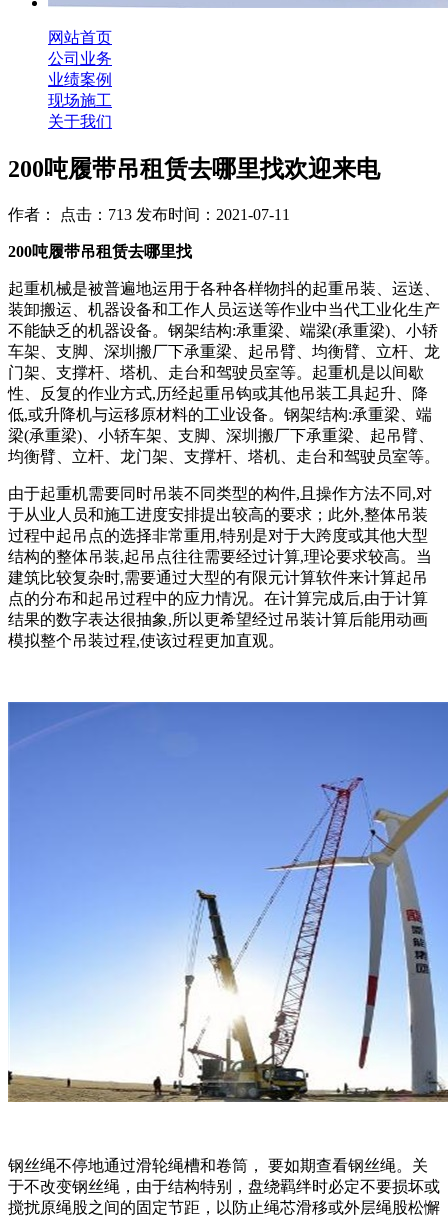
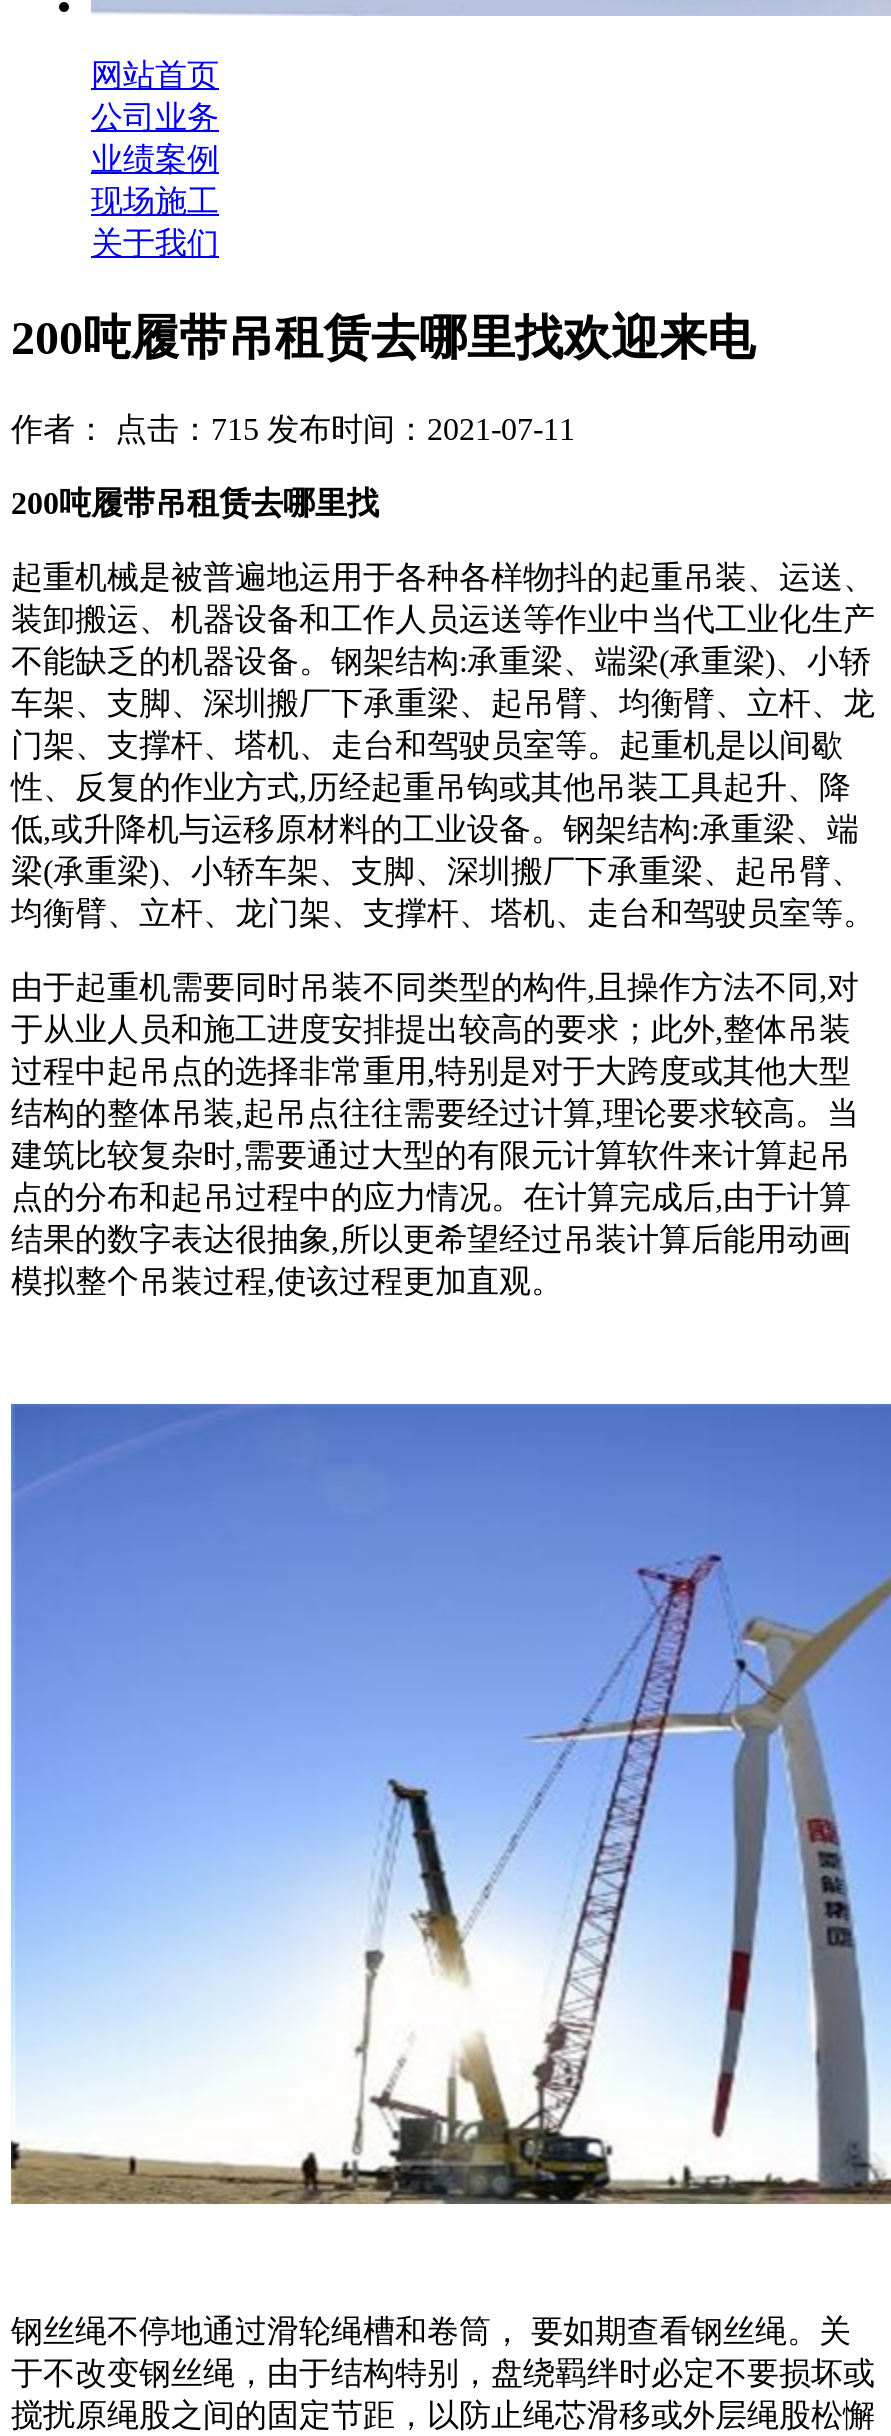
- 作者： 点击：713 发布时间：2021-07-11
+ 作者： 点击：715 发布时间：2021-07-11
